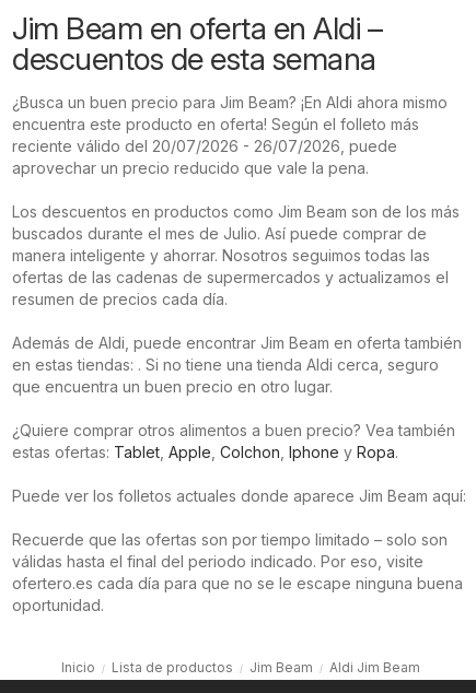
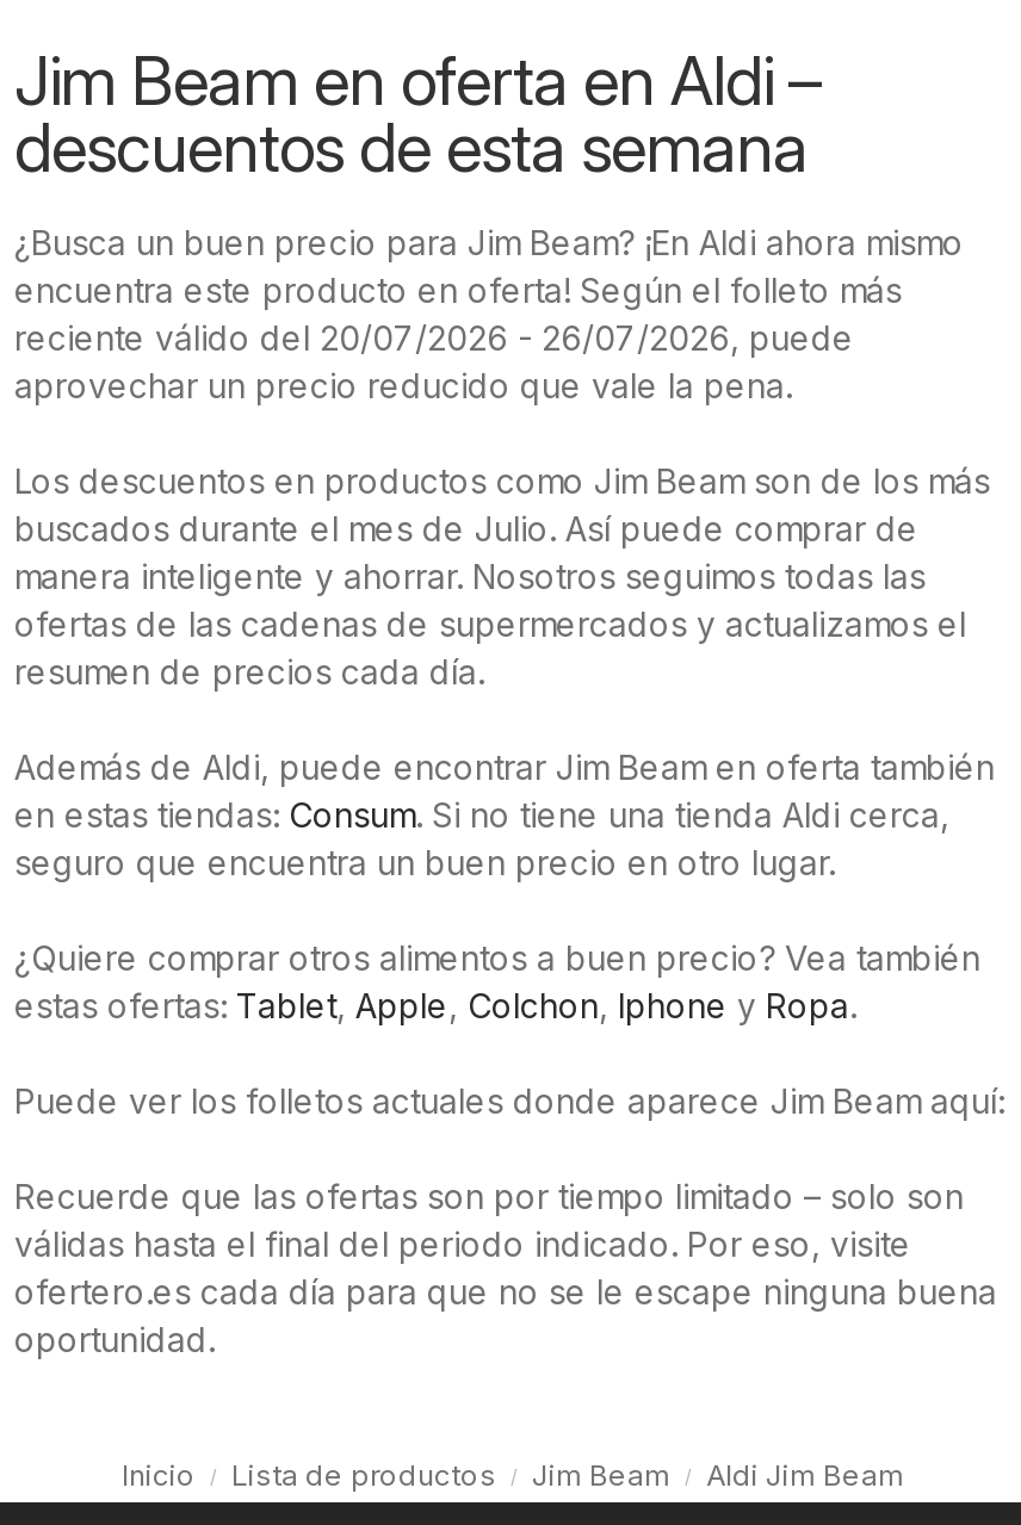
- en estas tiendas: . Si no tiene una tienda Aldi cerca, seguro
- que encuentra un buen precio en otro lugar.
+ en estas tiendas: Consum. Si no tiene una tienda Aldi cerca,
+ seguro que encuentra un buen precio en otro lugar.
